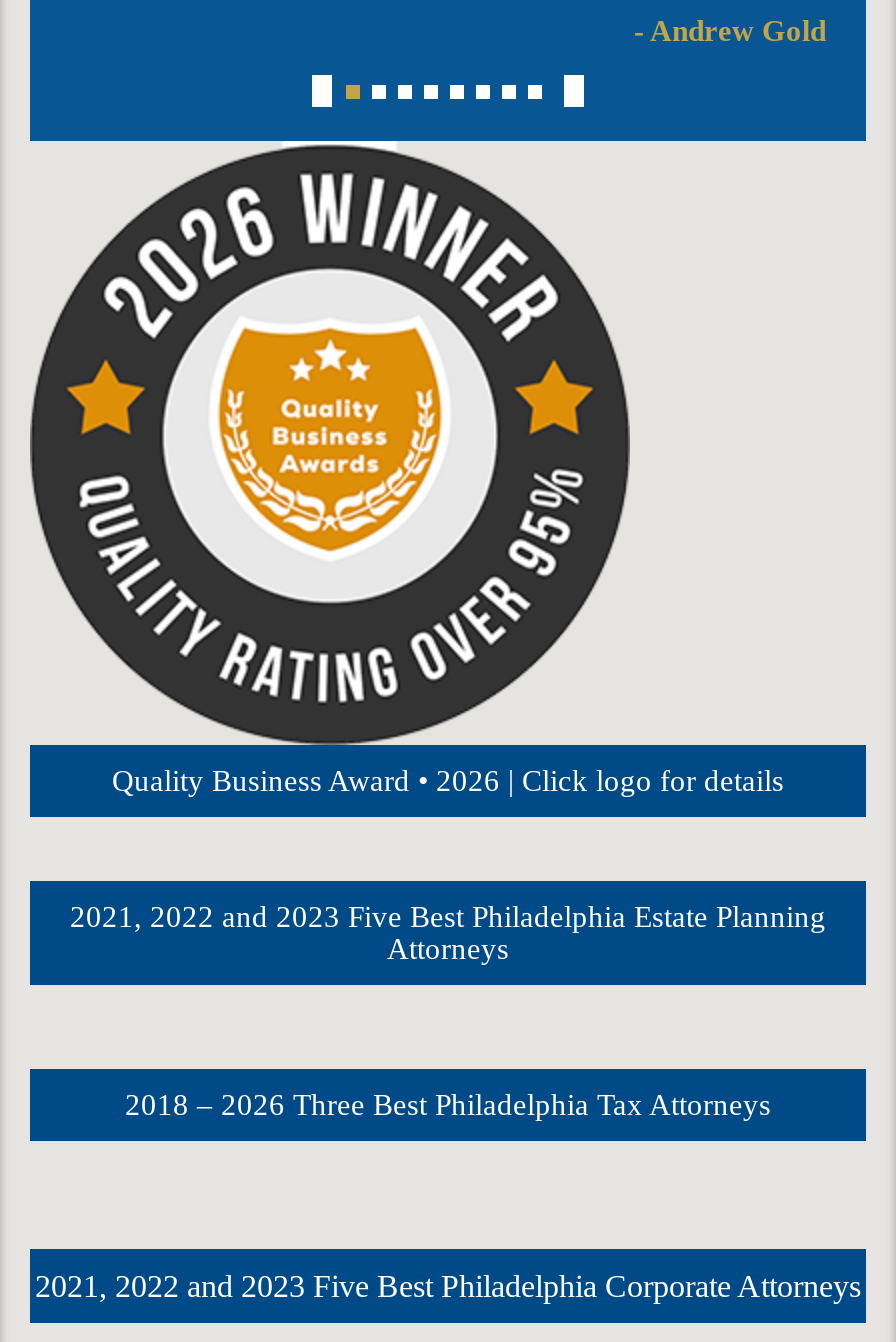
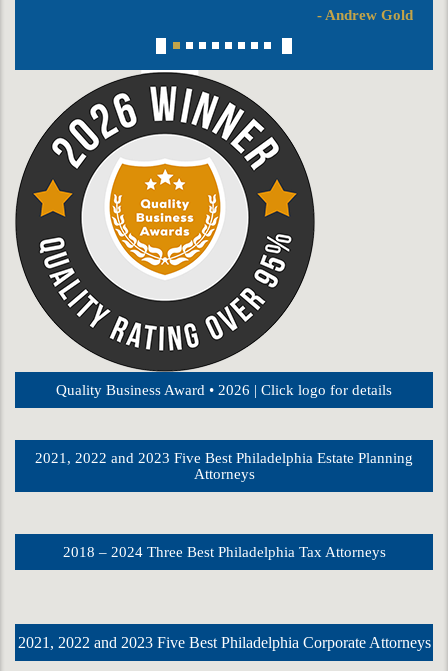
- 2018 – 2026 Three Best Philadelphia Tax Attorneys
+ 2018 – 2024 Three Best Philadelphia Tax Attorneys
